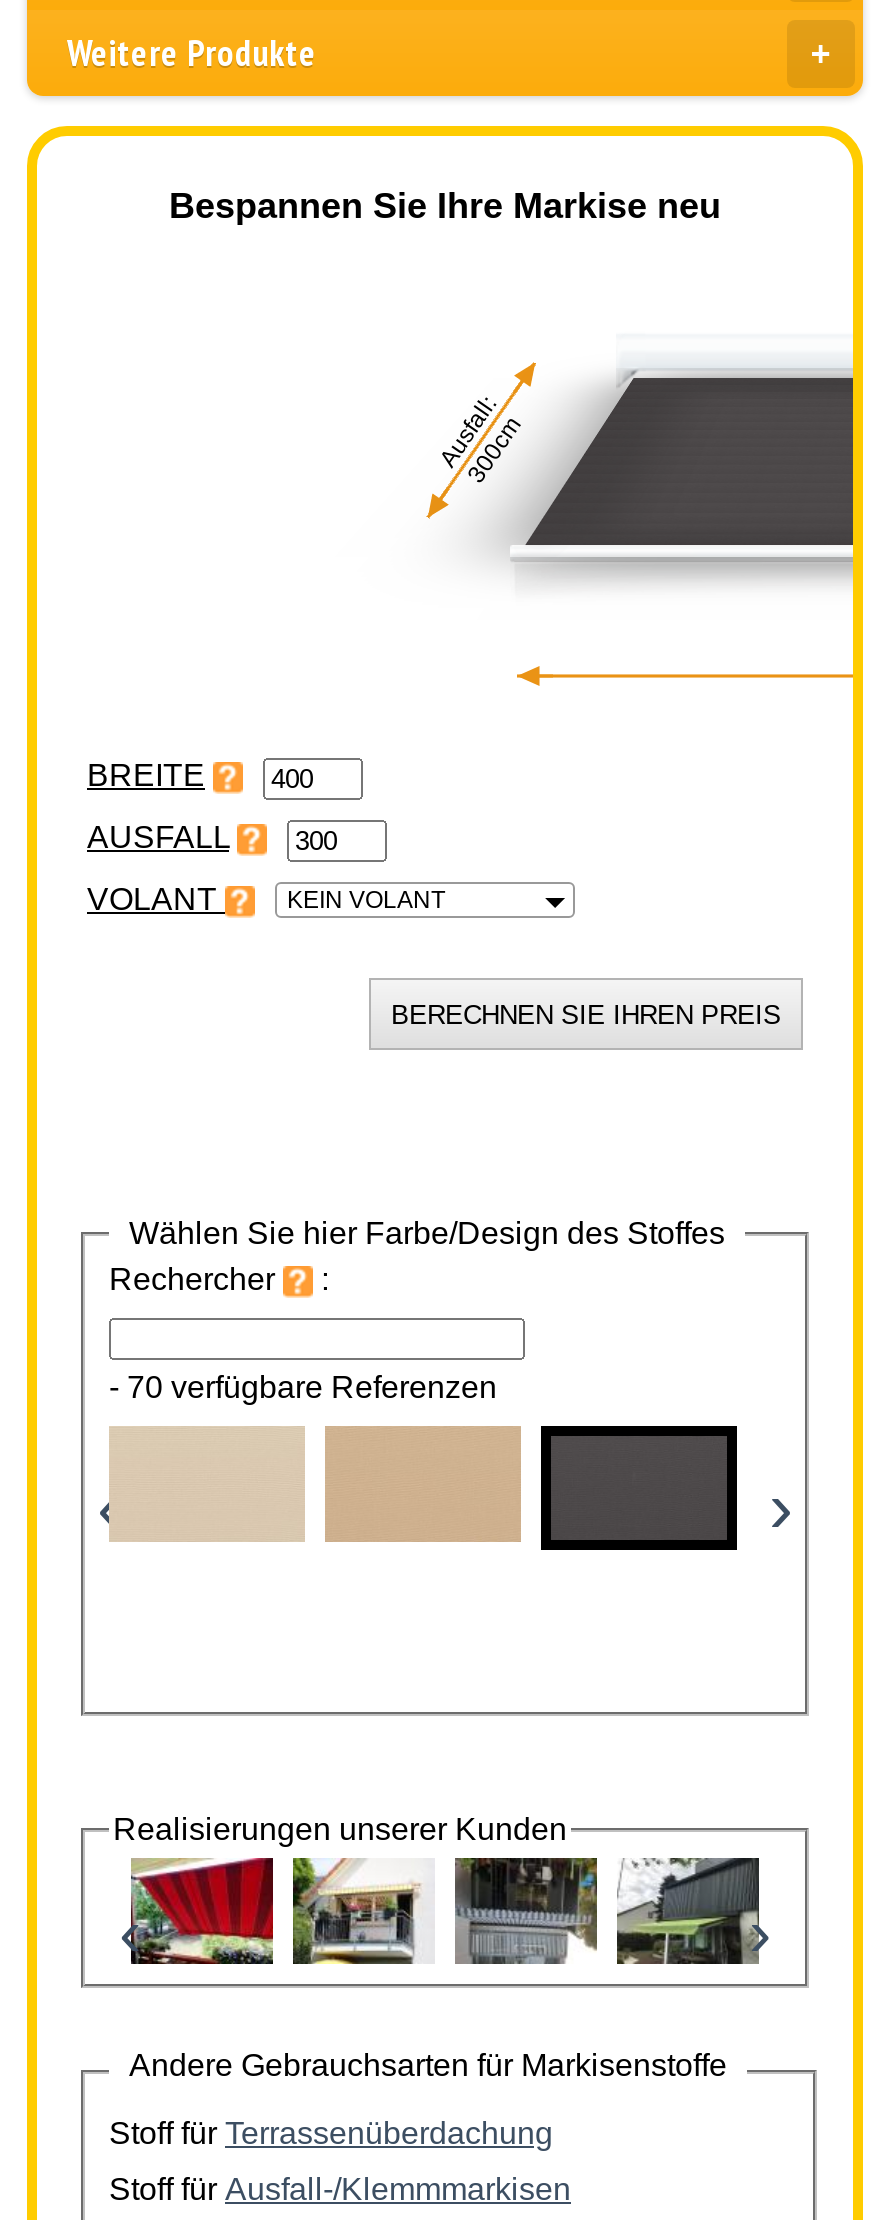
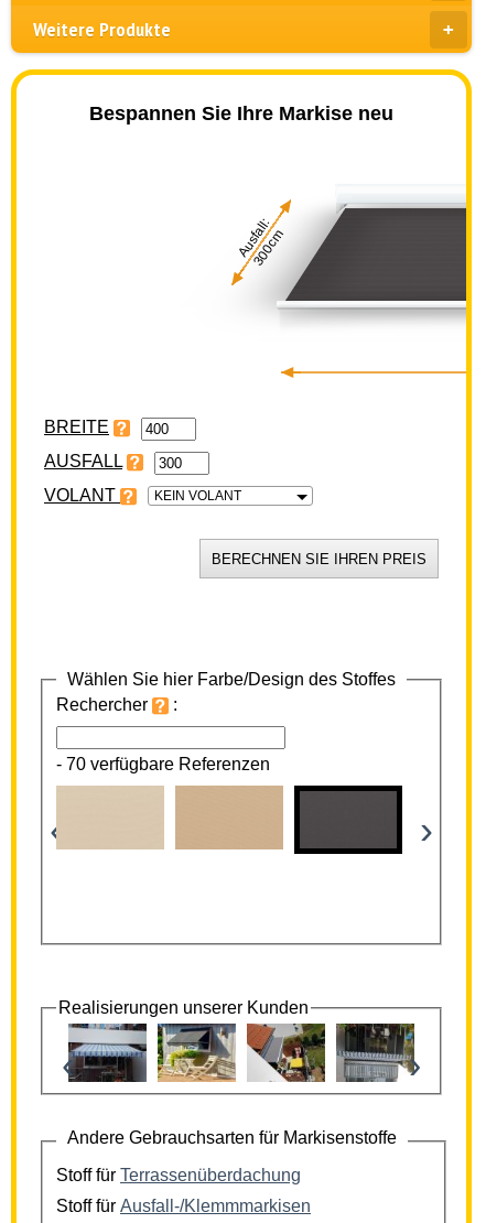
- [image]
+ [image]

- [image]
+ [image]

- [image]
+ [image]

- [image]
+ [image]
